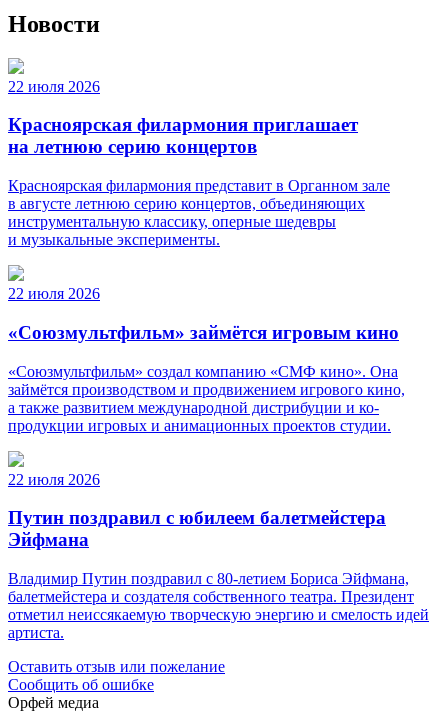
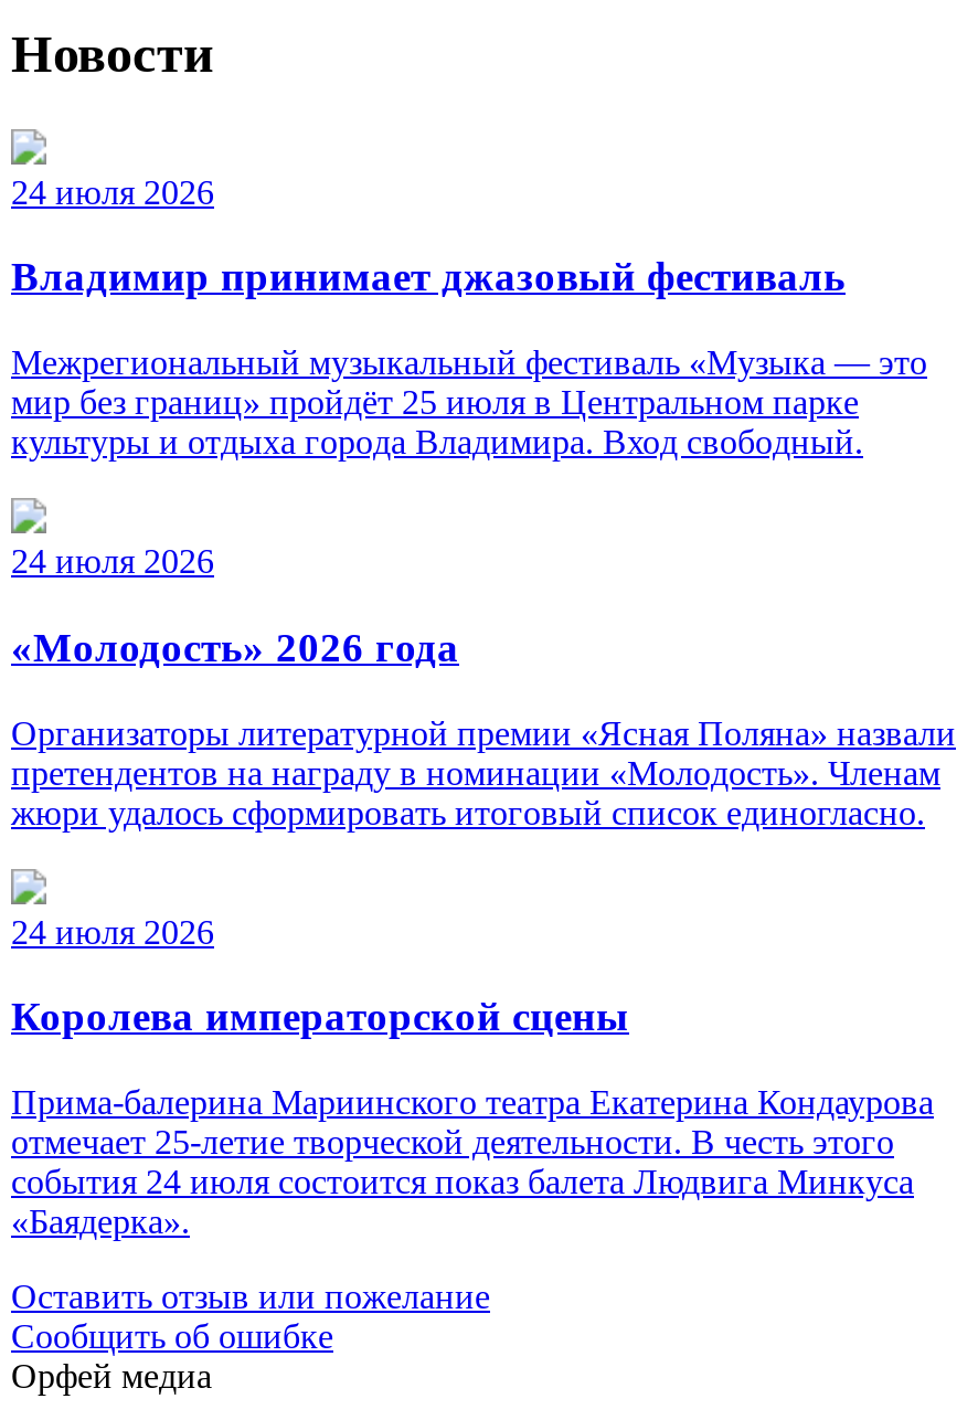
- 22 июля 2026
+ 24 июля 2026

- Красноярская филармония приглашает
- на летнюю серию концертов
+ Владимир принимает джазовый фестиваль

- Красноярская филармония представит в Органном зале
- в августе летнюю серию концертов, объединяющих
- инструментальную классику, оперные шедевры
- и музыкальные эксперименты.
+ Межрегиональный музыкальный фестиваль «Музыка — это
+ мир без границ» пройдёт 25 июля в Центральном парке
+ культуры и отдыха города Владимира. Вход свободный.

- 22 июля 2026
+ 24 июля 2026

- «Союзмультфильм» займётся игровым кино
+ «Молодость» 2026 года

- «Союзмультфильм» создал компанию «СМФ кино». Она
- займётся производством и продвижением игрового кино,
- а также развитием международной дистрибуции и ко-
- продукции игровых и анимационных проектов студии.
+ Организаторы литературной премии «Ясная Поляна» назвали
+ претендентов на награду в номинации «Молодость». Членам
+ жюри удалось сформировать итоговый список единогласно.

- 22 июля 2026
+ 24 июля 2026

- Путин поздравил с юбилеем балетмейстера
- Эйфмана
+ Королева императорской сцены

- Владимир Путин поздравил с 80-летием Бориса Эйфмана,
- балетмейстера и создателя собственного театра. Президент
- отметил неиссякаемую творческую энергию и смелость идей
- артиста.
+ Прима-балерина Мариинского театра Екатерина Кондаурова
+ отмечает 25-летие творческой деятельности. В честь этого
+ события 24 июля состоится показ балета Людвига Минкуса
+ «Баядерка».
